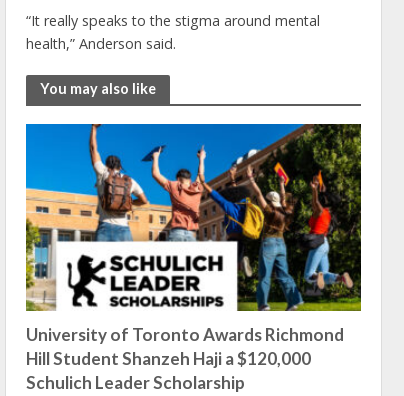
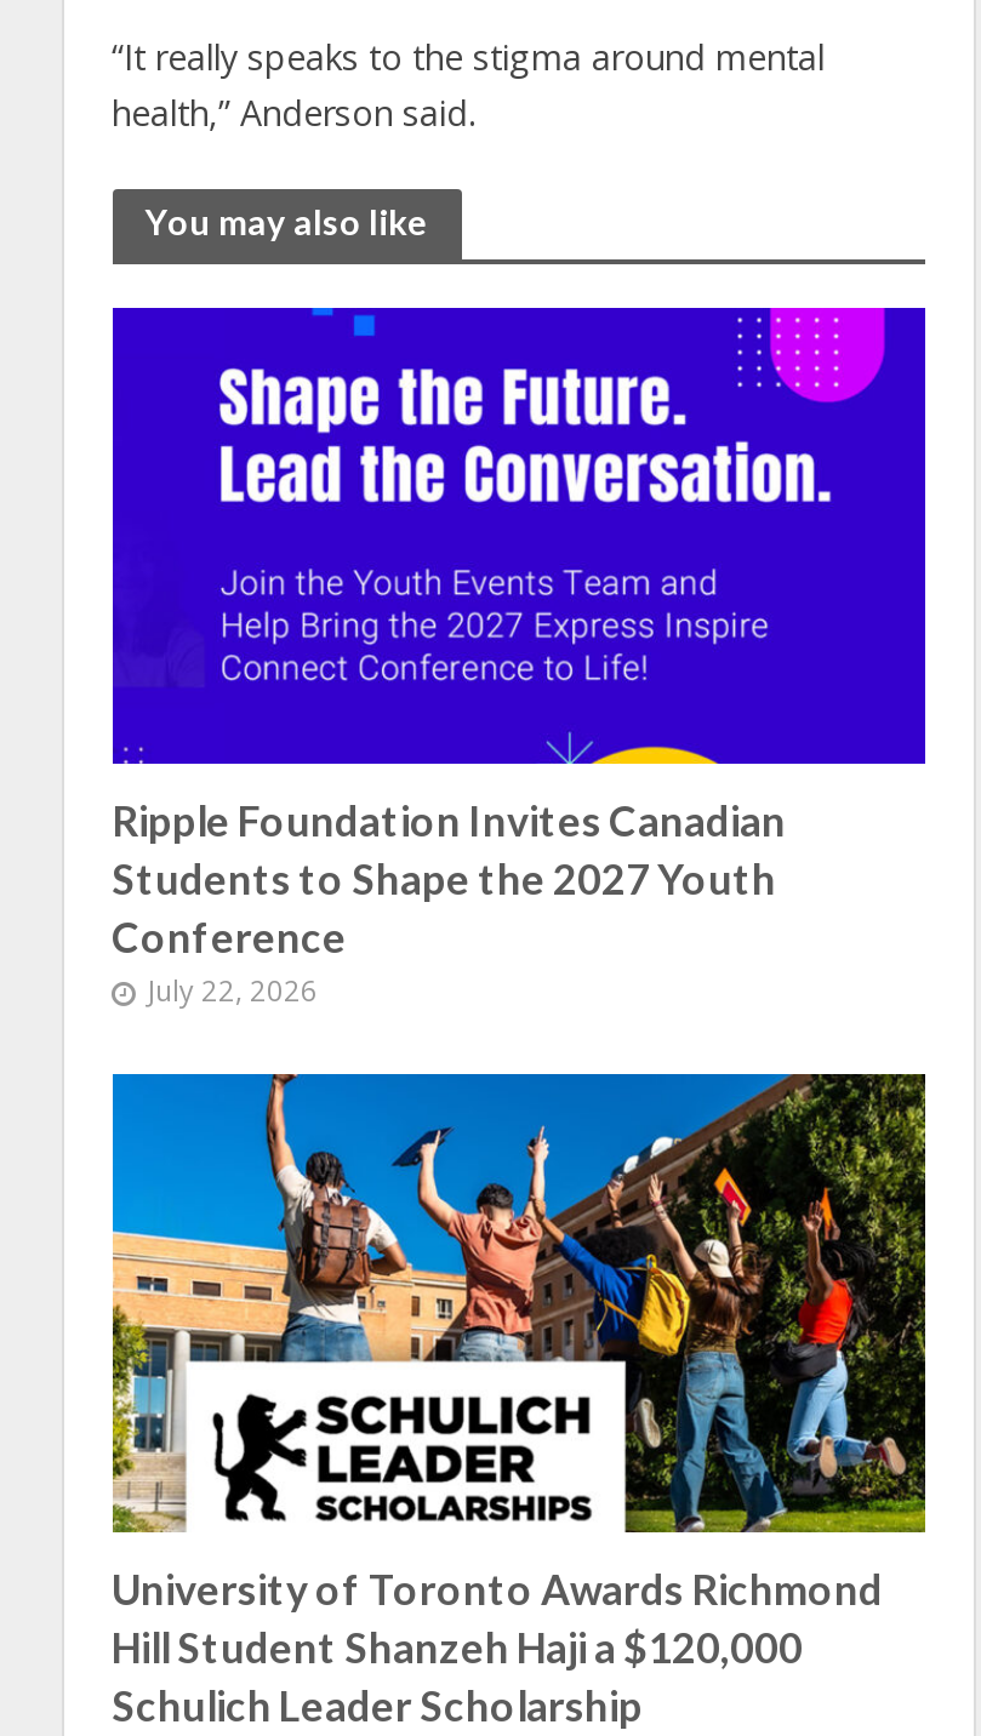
+ [image]
+ Ripple Foundation Invites Canadian
+ Students to Shape the 2027 Youth
+ Conference
+ July 22, 2026
